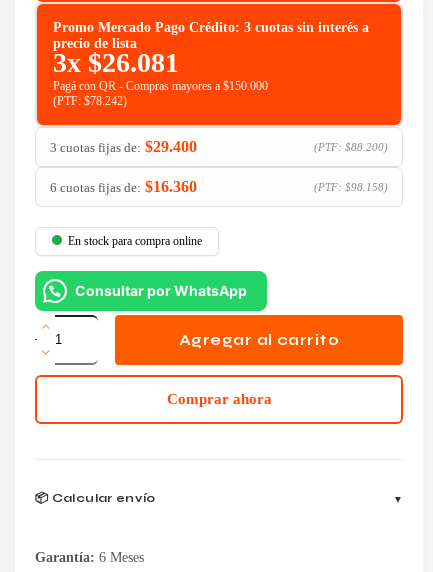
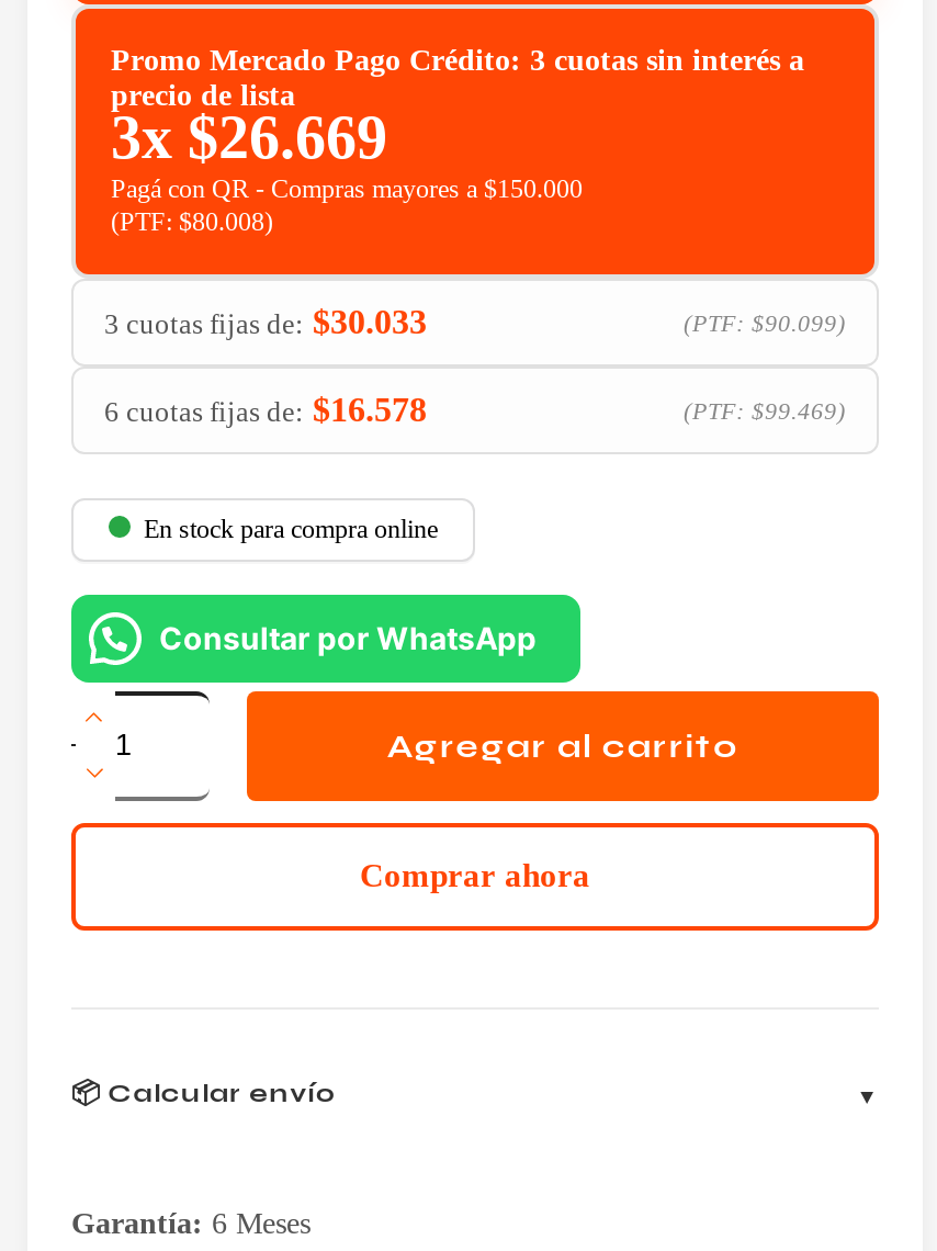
- 3x$26.081
+ 3x$26.669

- (PTF: $78.242)
+ (PTF: $80.008)

- 3 cuotas fijas de: $29.400
+ 3 cuotas fijas de: $30.033

- (PTF: $88.200)
+ (PTF: $90.099)

- 6 cuotas fijas de: $16.360
+ 6 cuotas fijas de: $16.578

- (PTF: $98.158)
+ (PTF: $99.469)
